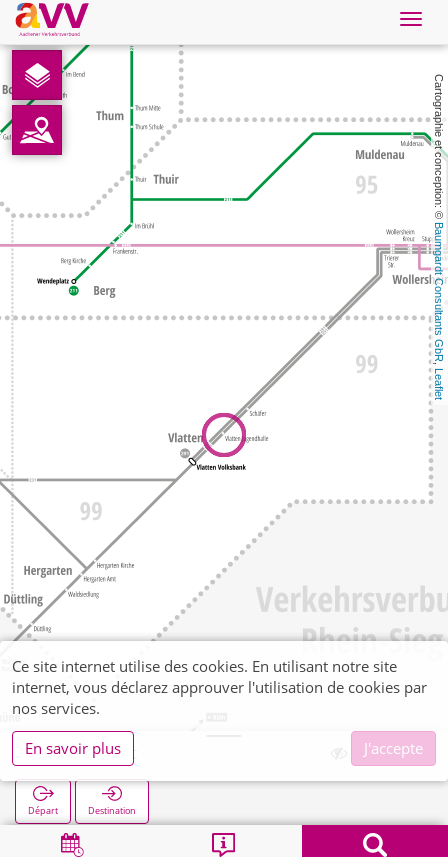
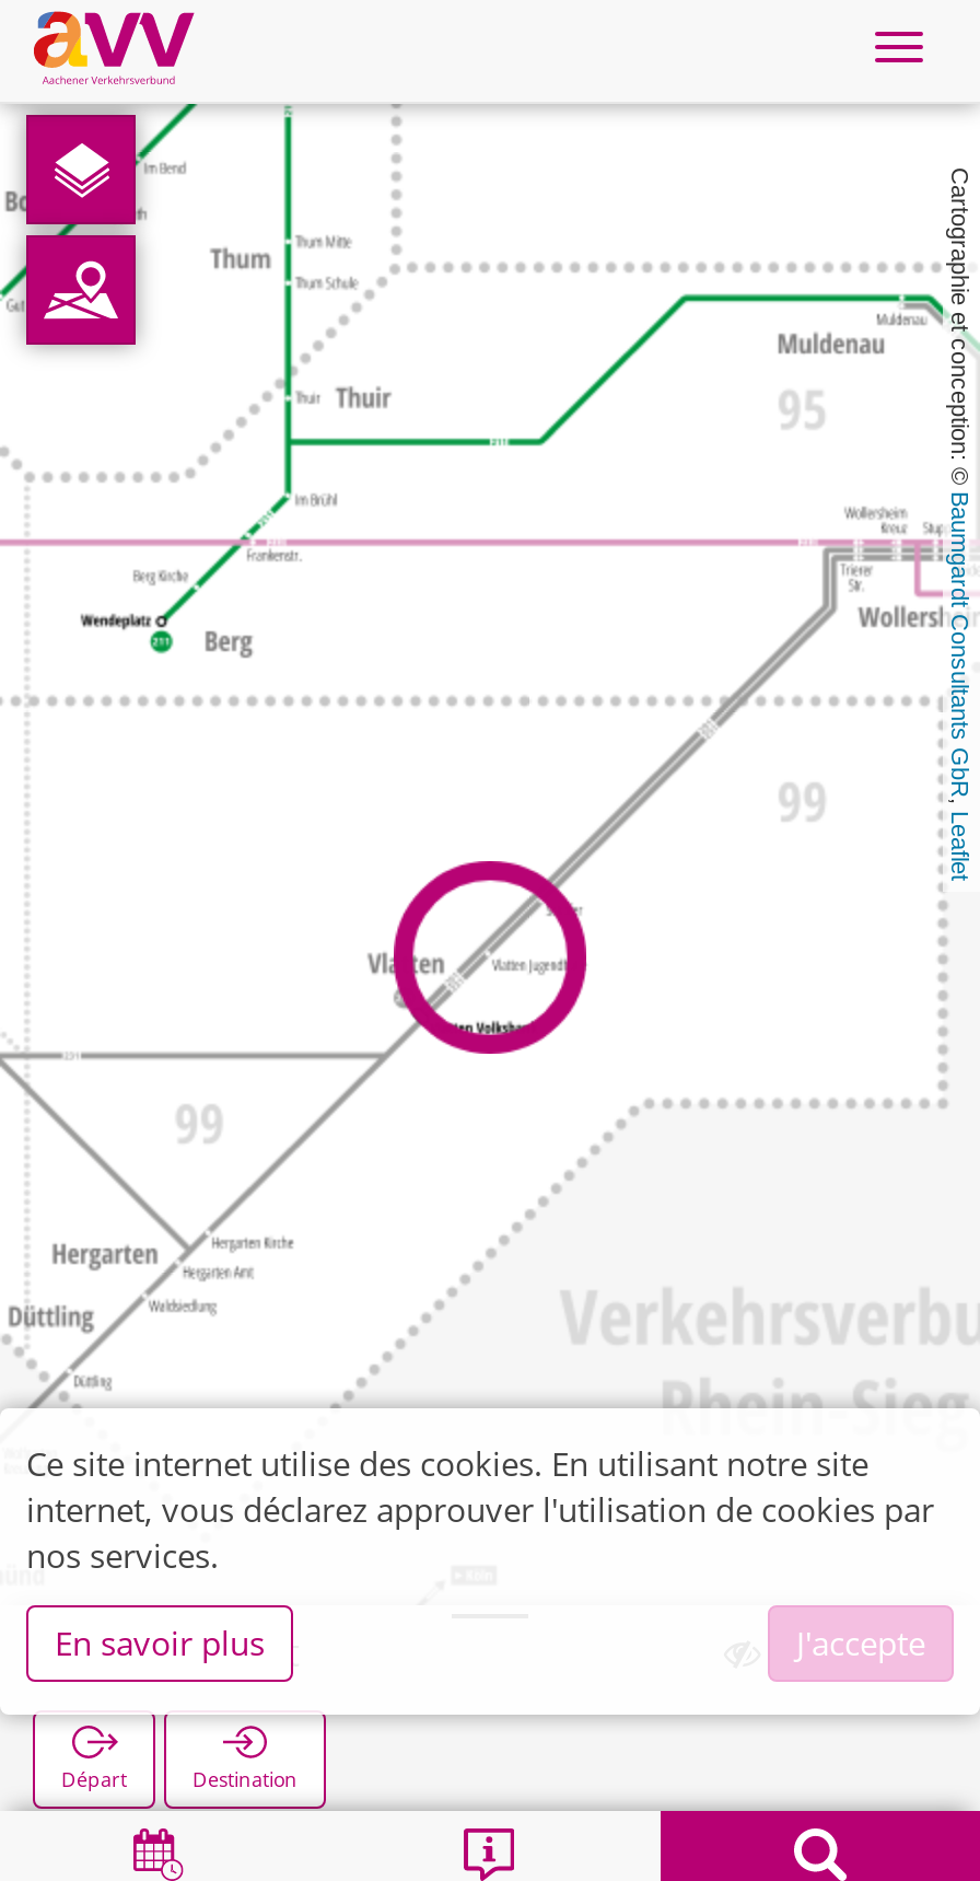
- [image]
+ [image]
